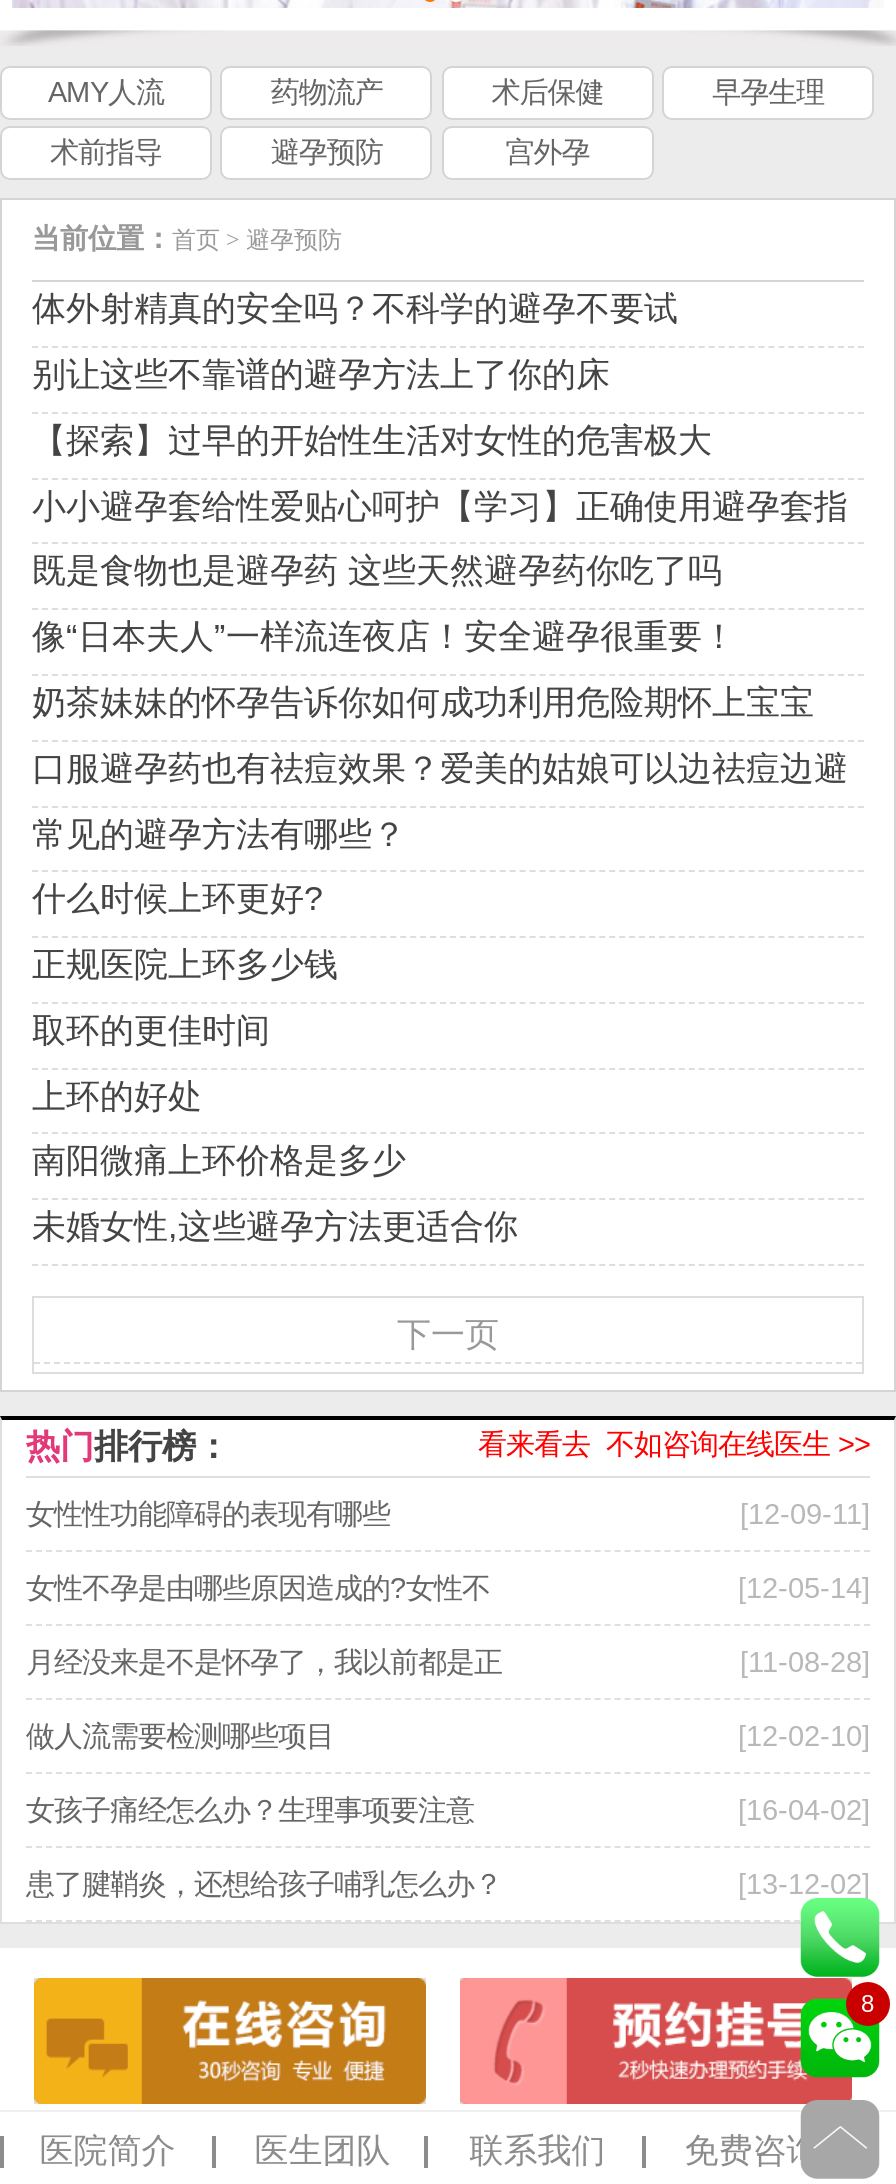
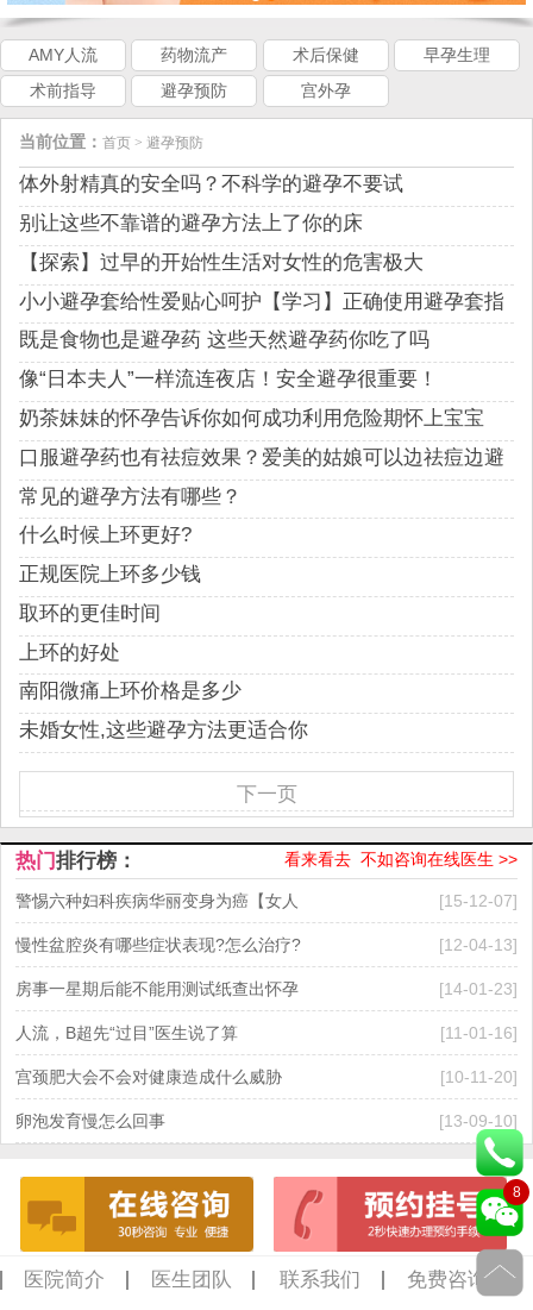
- 女性性功能障碍的表现有哪些
- [12-09-11]
+ 警惕六种妇科疾病华丽变身为癌【女人
+ [15-12-07]

- 女性不孕是由哪些原因造成的?女性不
- [12-05-14]
+ 慢性盆腔炎有哪些症状表现?怎么治疗?
+ [12-04-13]

- 月经没来是不是怀孕了，我以前都是正
- [11-08-28]
+ 房事一星期后能不能用测试纸查出怀孕
+ [14-01-23]

- 做人流需要检测哪些项目
- [12-02-10]
+ 人流，B超先“过目”医生说了算
+ [11-01-16]

- 女孩子痛经怎么办？生理事项要注意
- [16-04-02]
+ 宫颈肥大会不会对健康造成什么威胁
+ [10-11-20]

- 患了腱鞘炎，还想给孩子哺乳怎么办？
- [13-12-02]
+ 卵泡发育慢怎么回事
+ [13-09-10]
